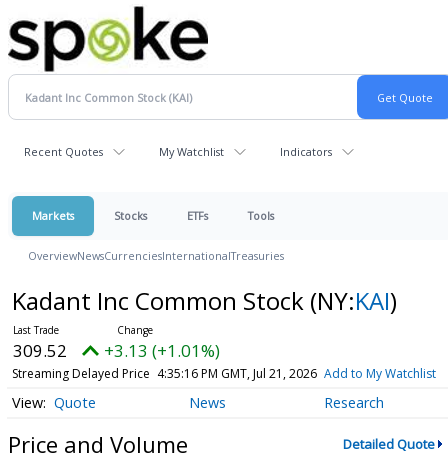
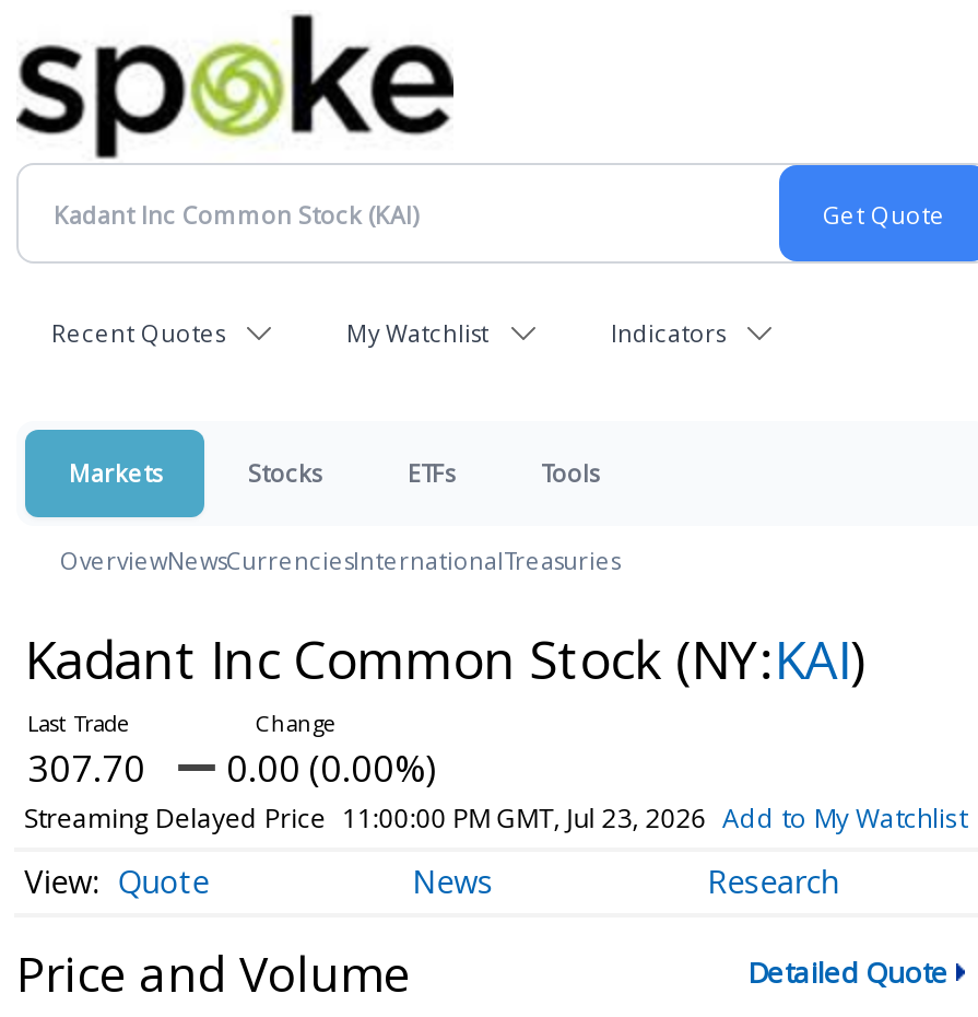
- 309.52
+ 307.70

- +3.13 (+1.01%)
+ 0.00 (0.00%)

- Streaming Delayed Price 4:35:16 PM GMT, Jul 21, 2026 Add to My Watchlist
+ Streaming Delayed Price 11:00:00 PM GMT, Jul 23, 2026 Add to My Watchlist
